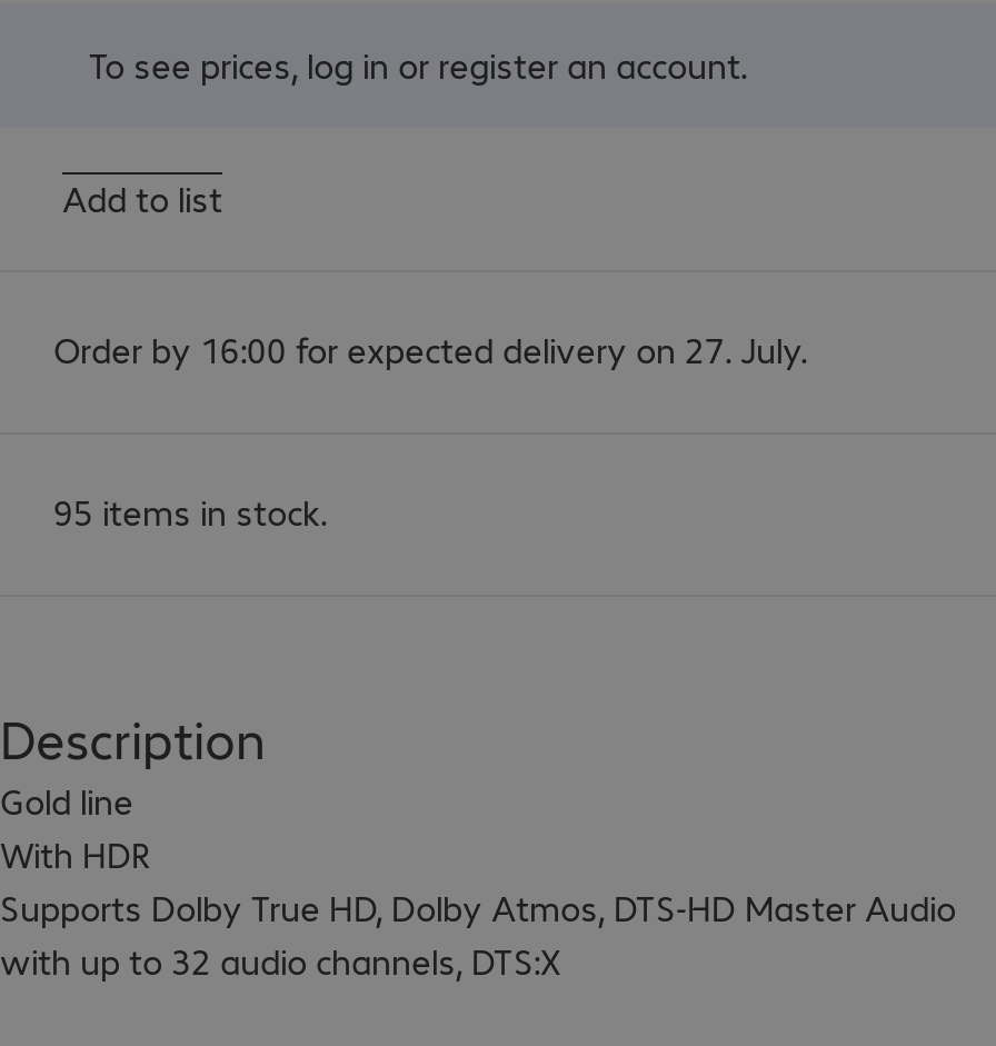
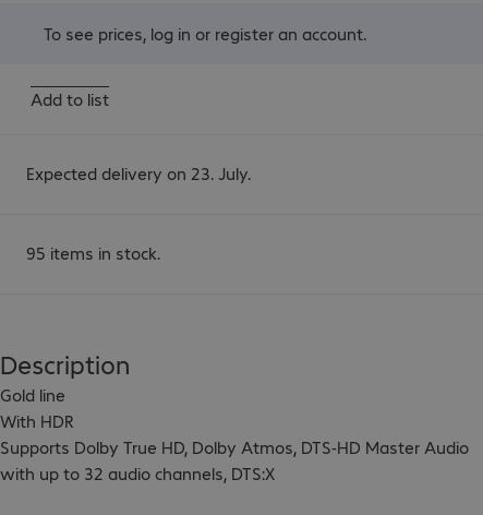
- Order by 16:00 for expected delivery on 27. July.
+ Expected delivery on 23. July.
